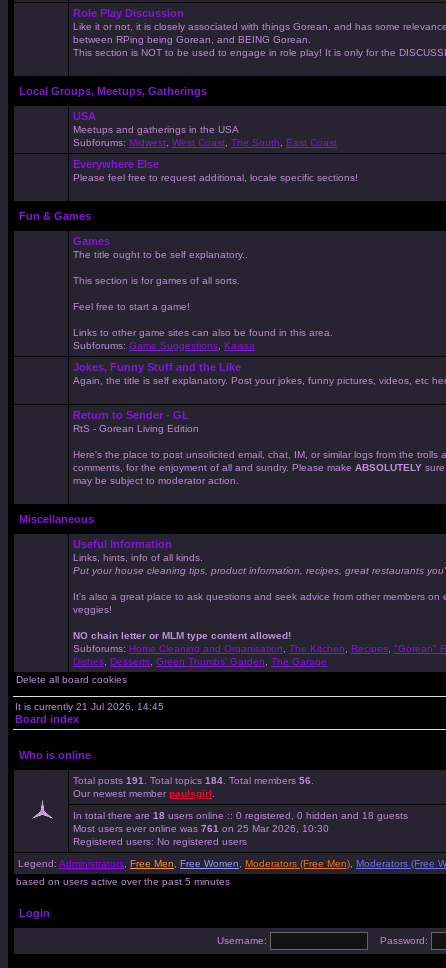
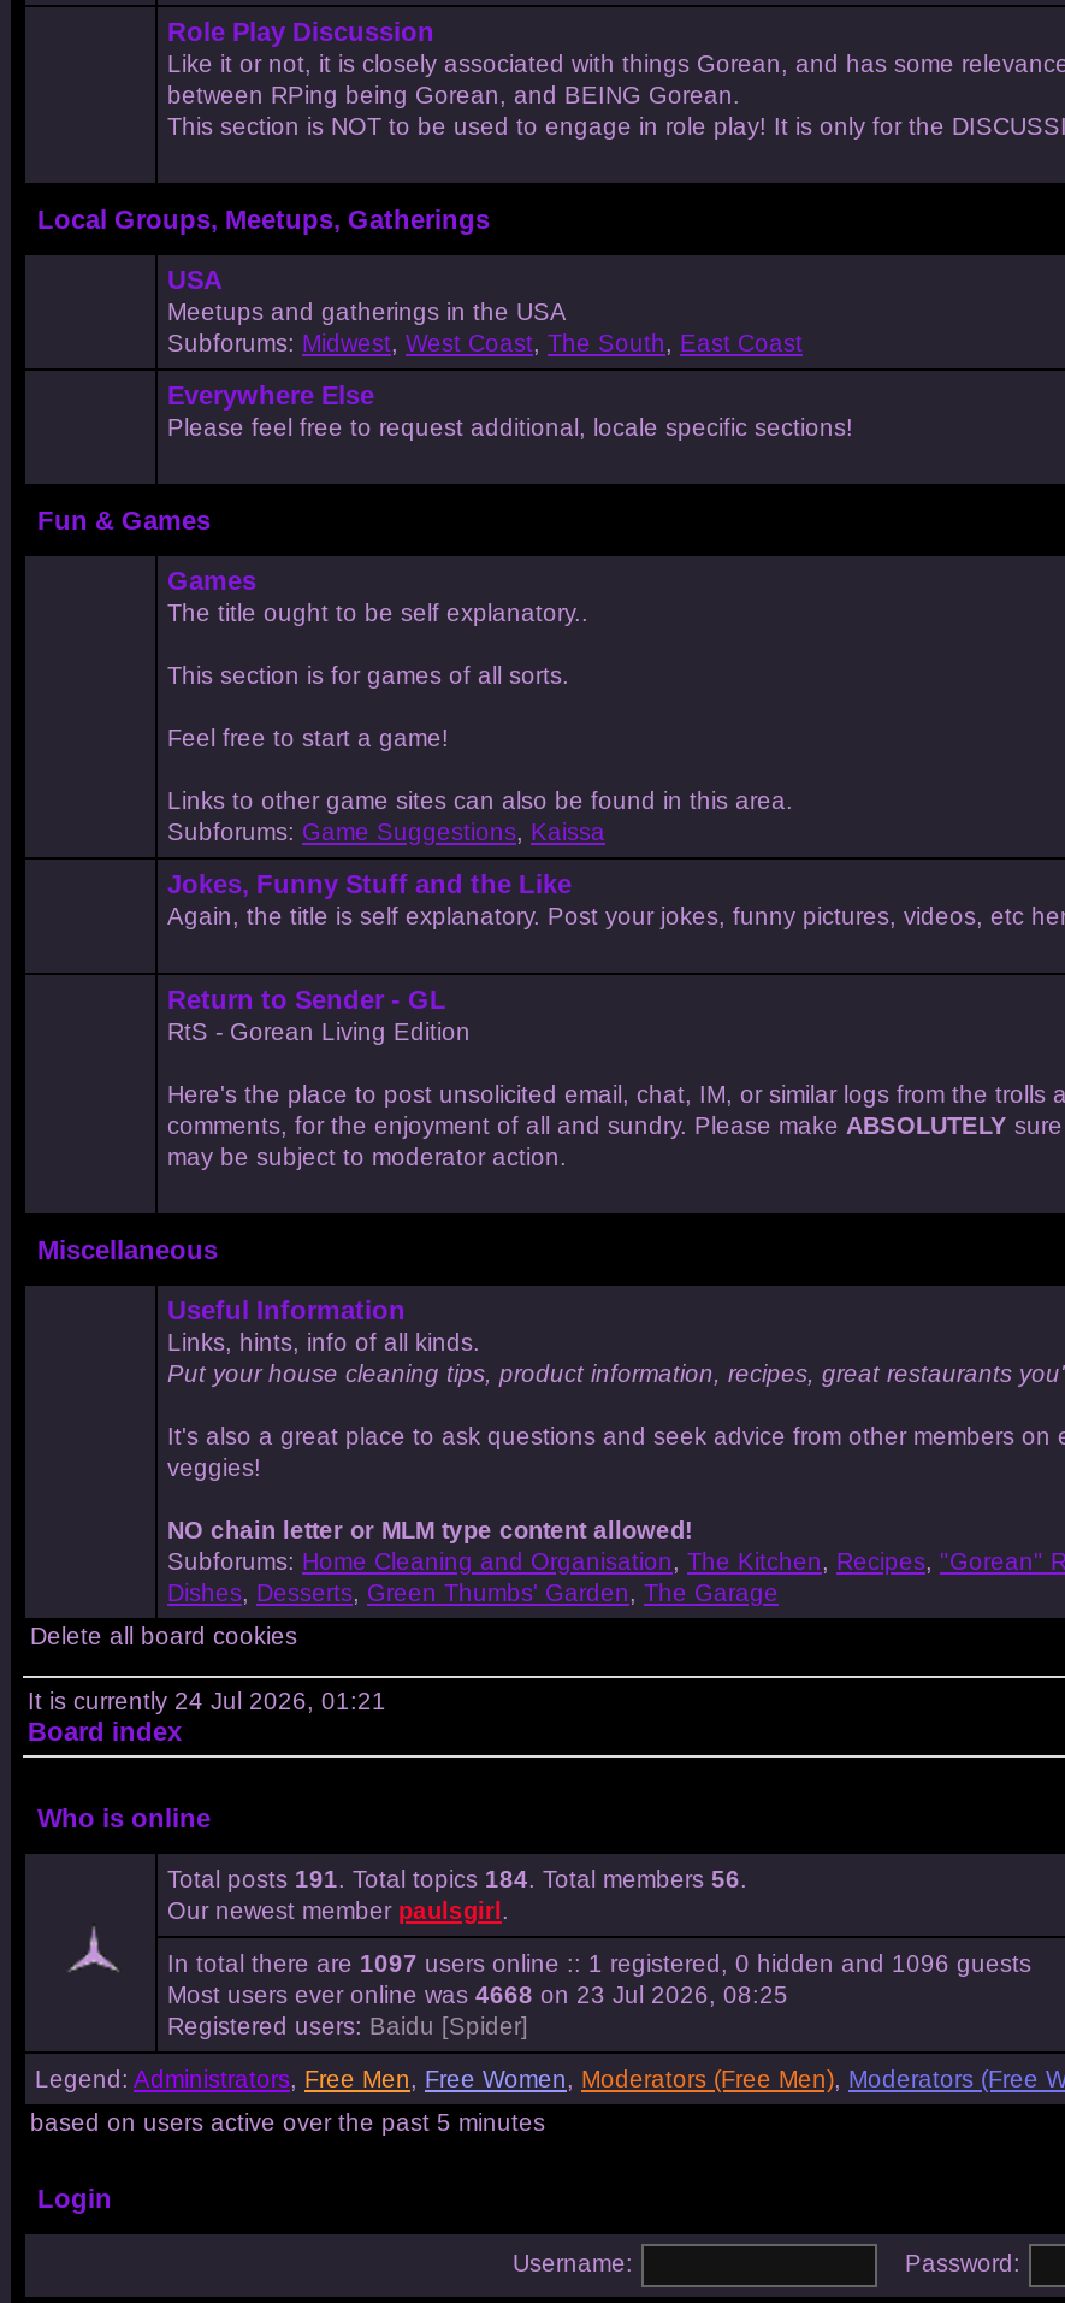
- It is currently 21 Jul 2026, 14:45
+ It is currently 24 Jul 2026, 01:21

- In total there are 18 users online :: 0 registered, 0 hidden and 18 guests
- Most users ever online was 761 on 25 Mar 2026, 10:30
- Registered users: No registered users
+ In total there are 1097 users online :: 1 registered, 0 hidden and 1096 guests
+ Most users ever online was 4668 on 23 Jul 2026, 08:25
+ Registered users: Baidu [Spider]
